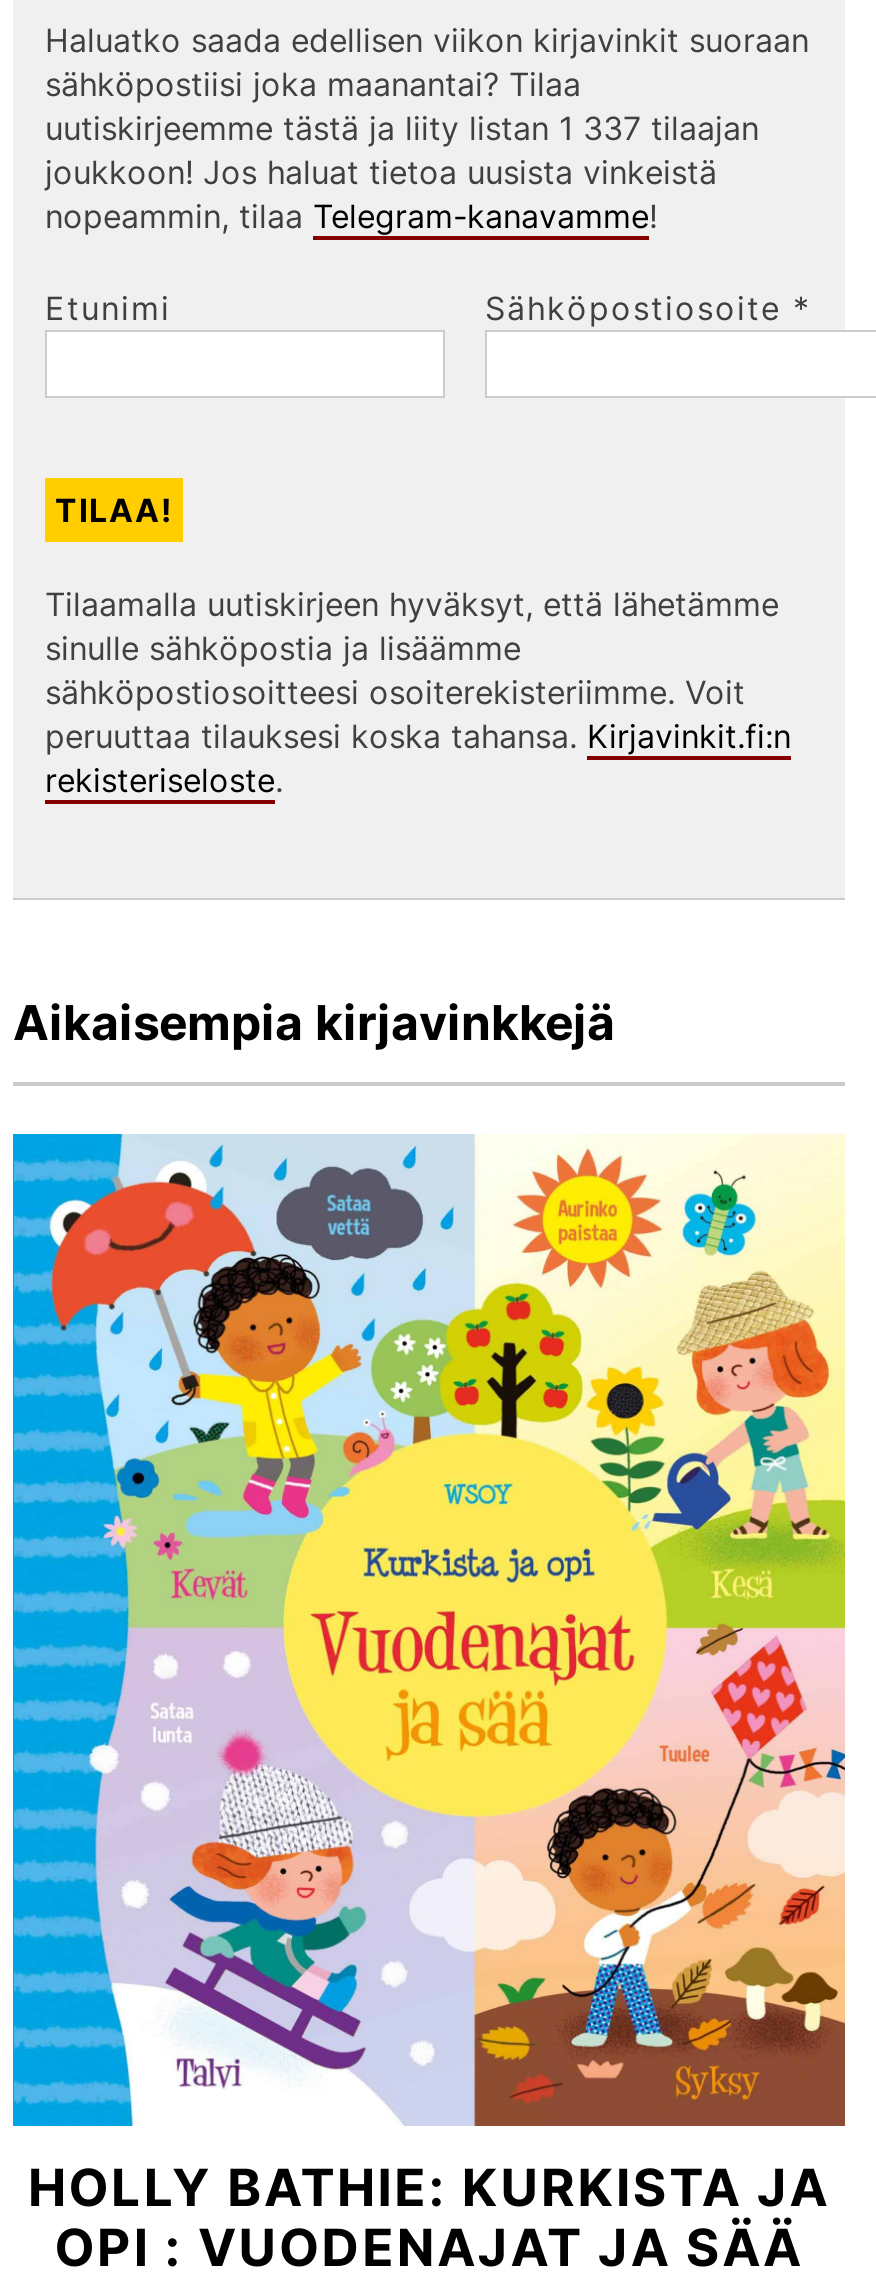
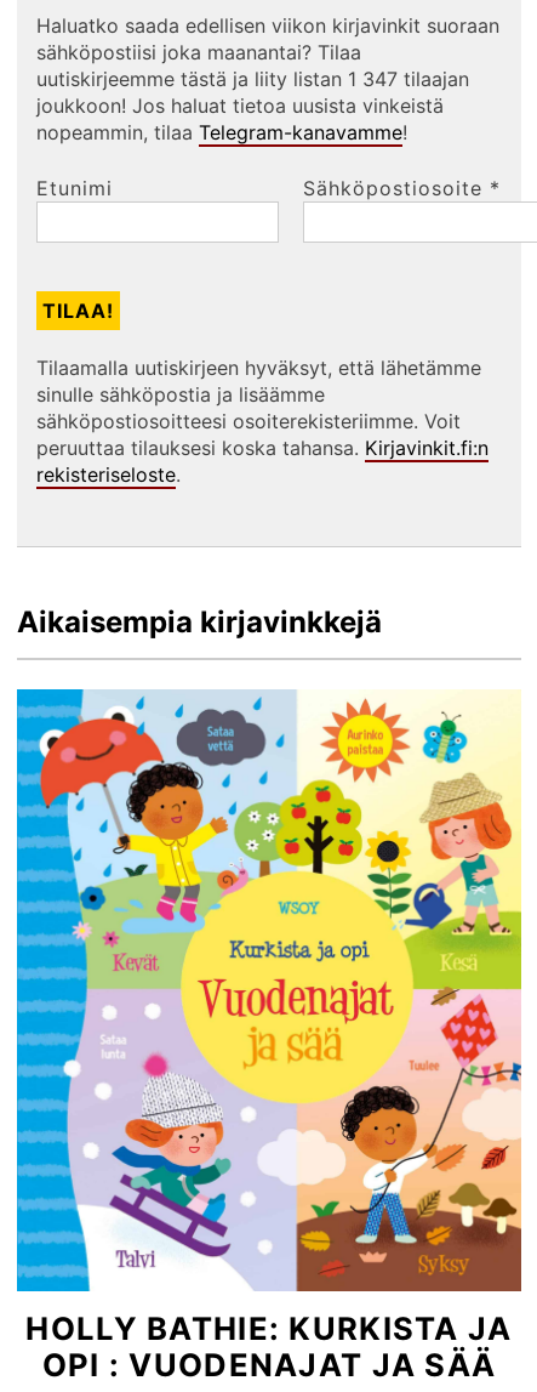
- uutiskirjeemme tästä ja liity listan 1 337 tilaajan
+ uutiskirjeemme tästä ja liity listan 1 347 tilaajan
